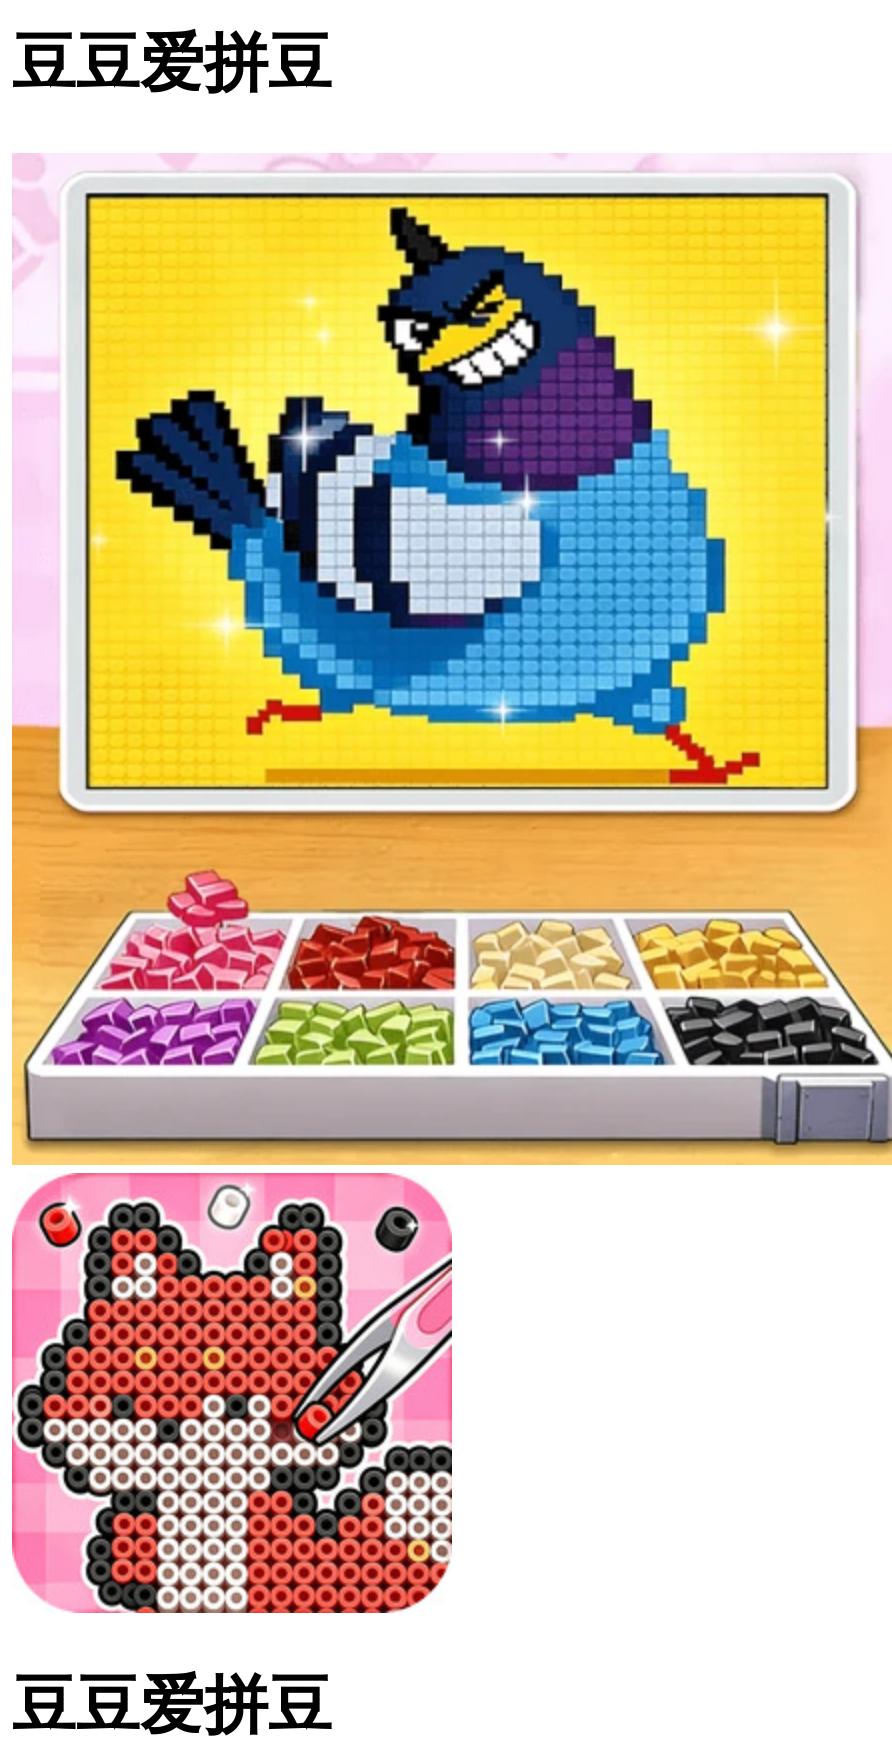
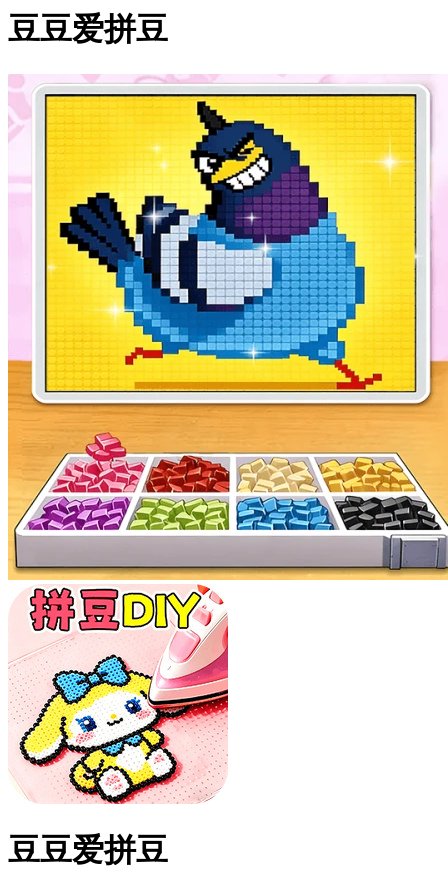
- [image]
+ [image]
